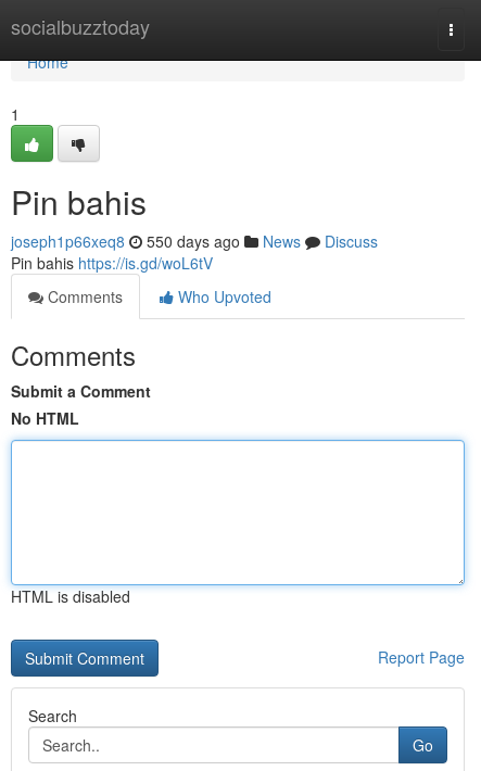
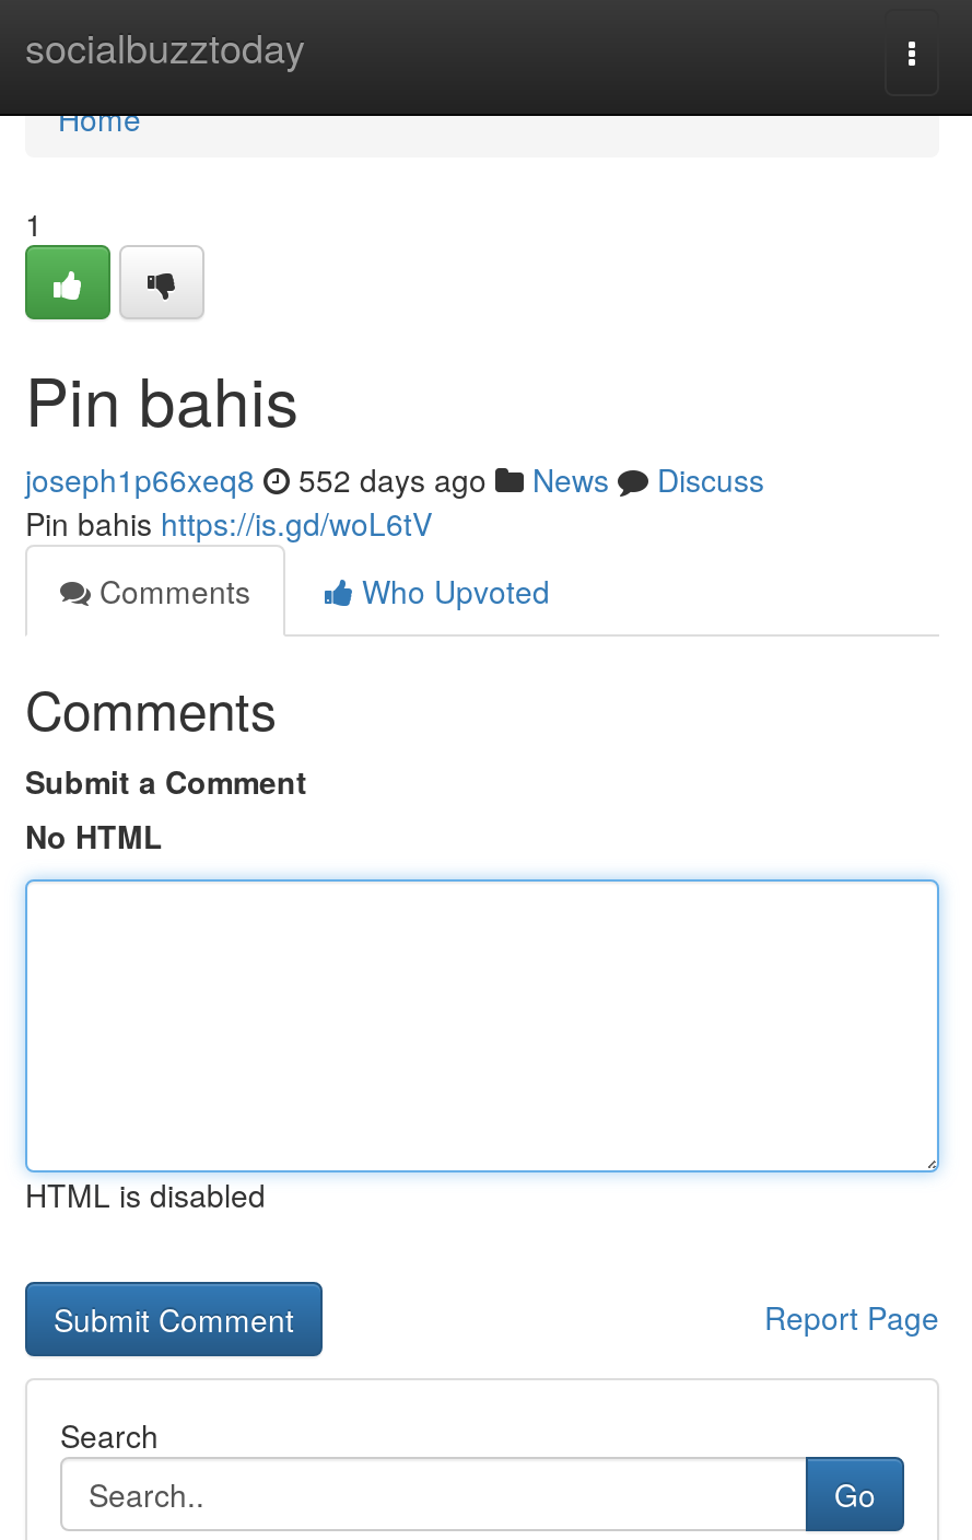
- joseph1p66xeq8 550 days ago News Discuss
+ joseph1p66xeq8 552 days ago News Discuss
